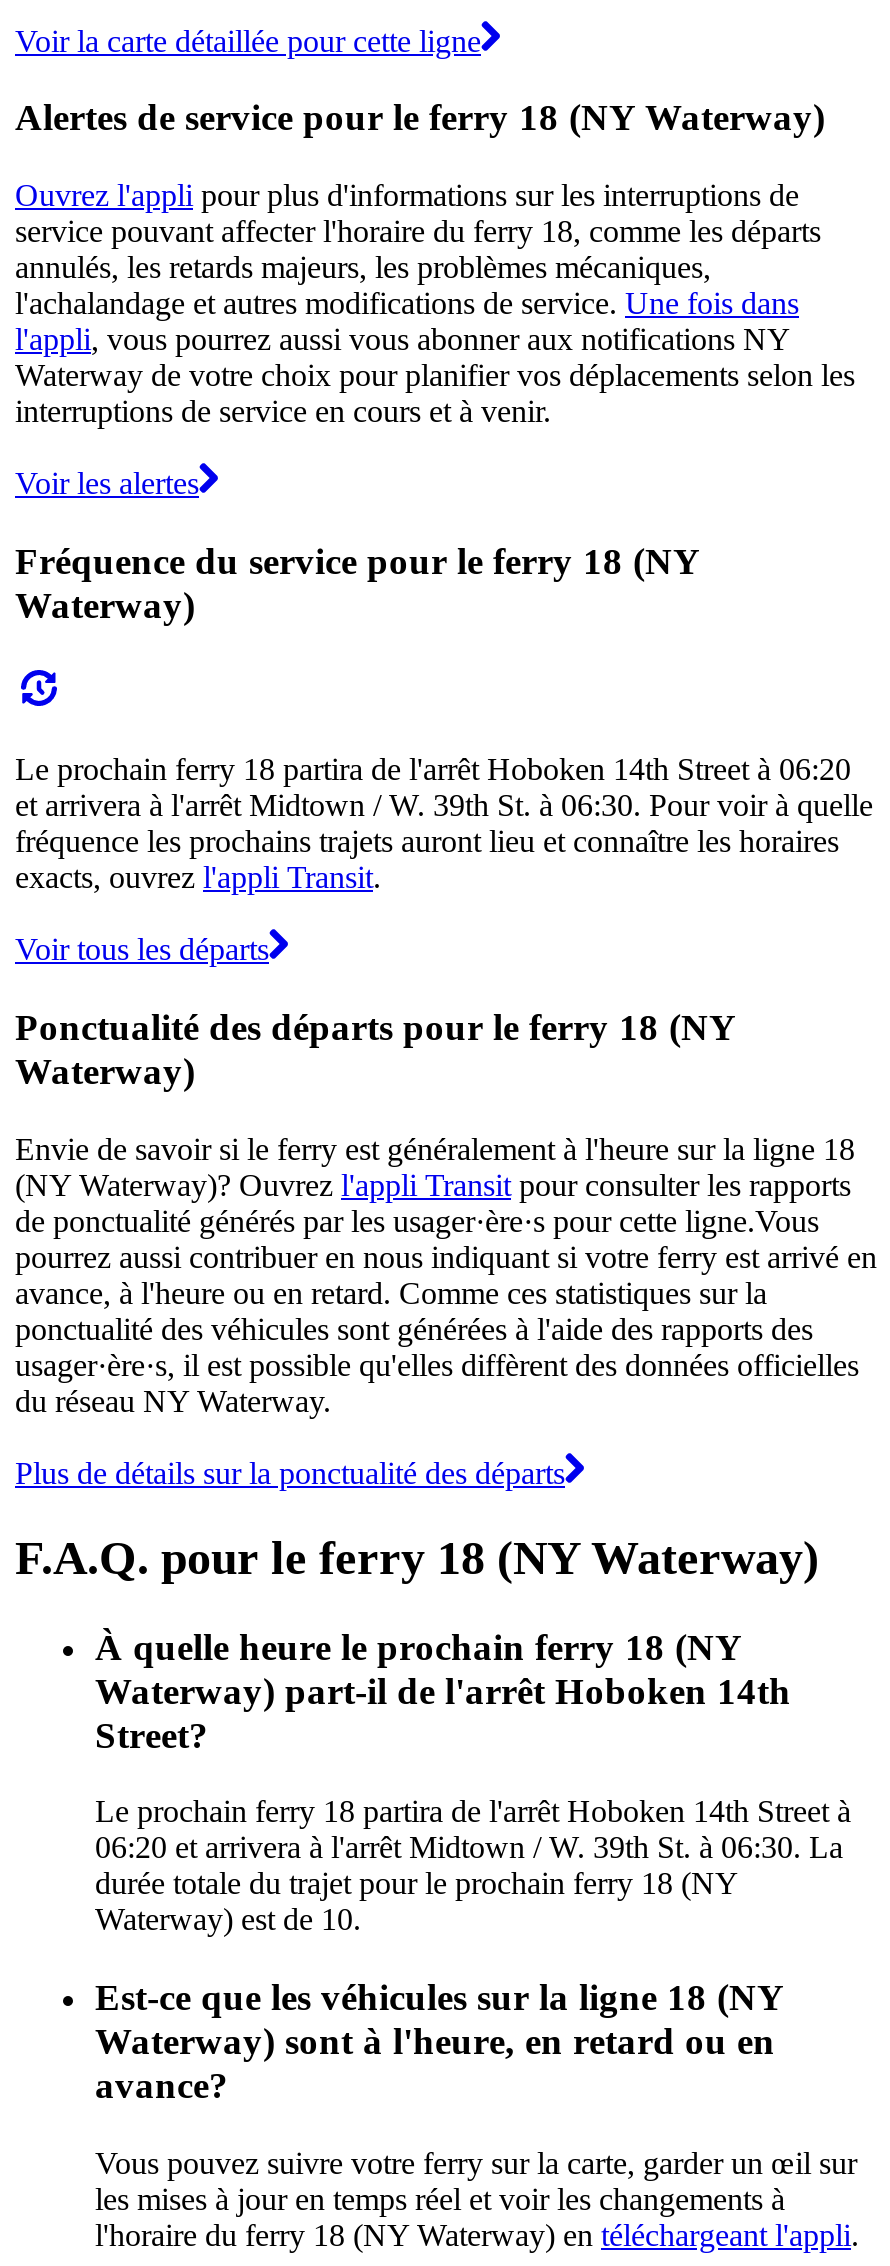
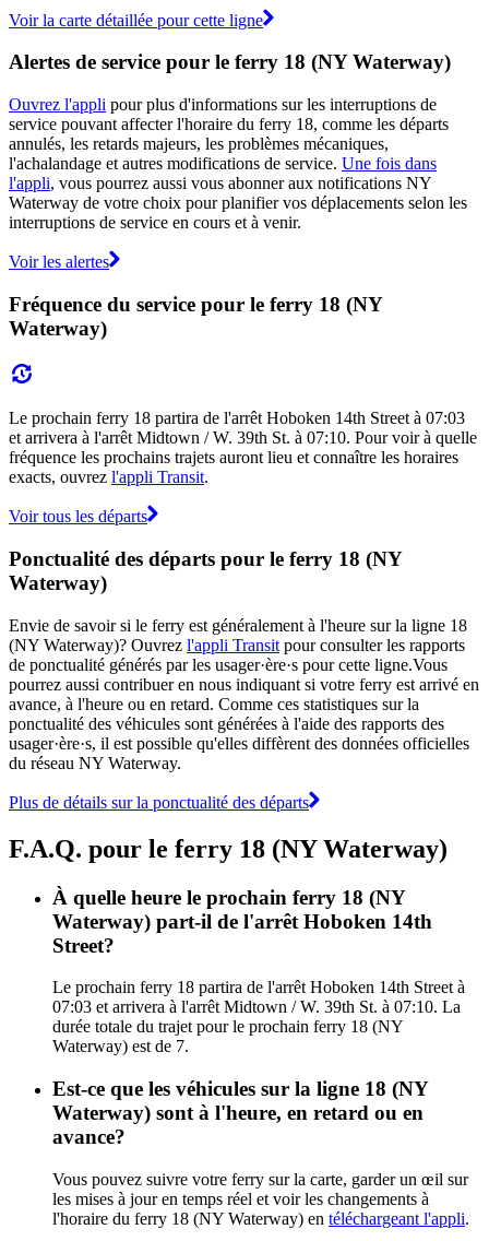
- Le prochain ferry 18 partira de l'arrêt Hoboken 14th Street à 06:20
+ Le prochain ferry 18 partira de l'arrêt Hoboken 14th Street à 07:03

- et arrivera à l'arrêt Midtown / W. 39th St. à 06:30. Pour voir à quelle
+ et arrivera à l'arrêt Midtown / W. 39th St. à 07:10. Pour voir à quelle

- 06:20 et arrivera à l'arrêt Midtown / W. 39th St. à 06:30. La
+ 07:03 et arrivera à l'arrêt Midtown / W. 39th St. à 07:10. La

- Waterway) est de 10.
+ Waterway) est de 7.
